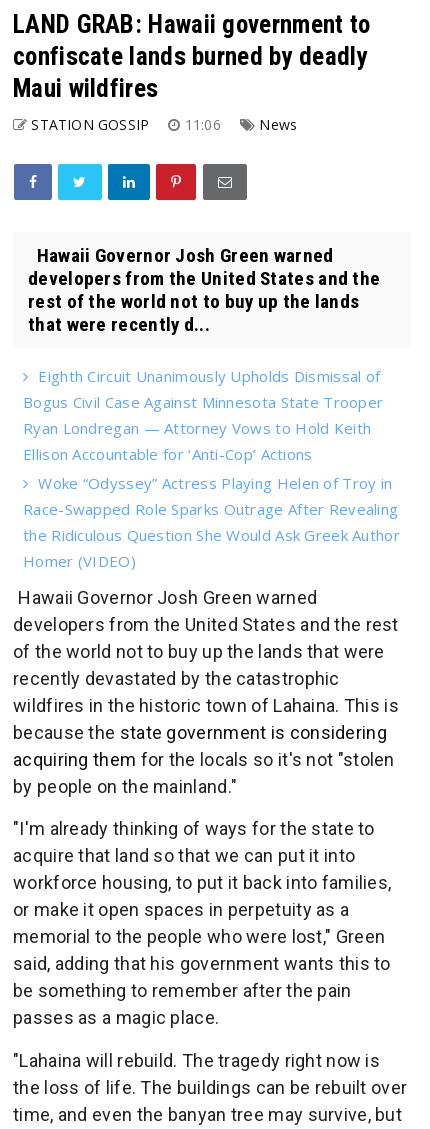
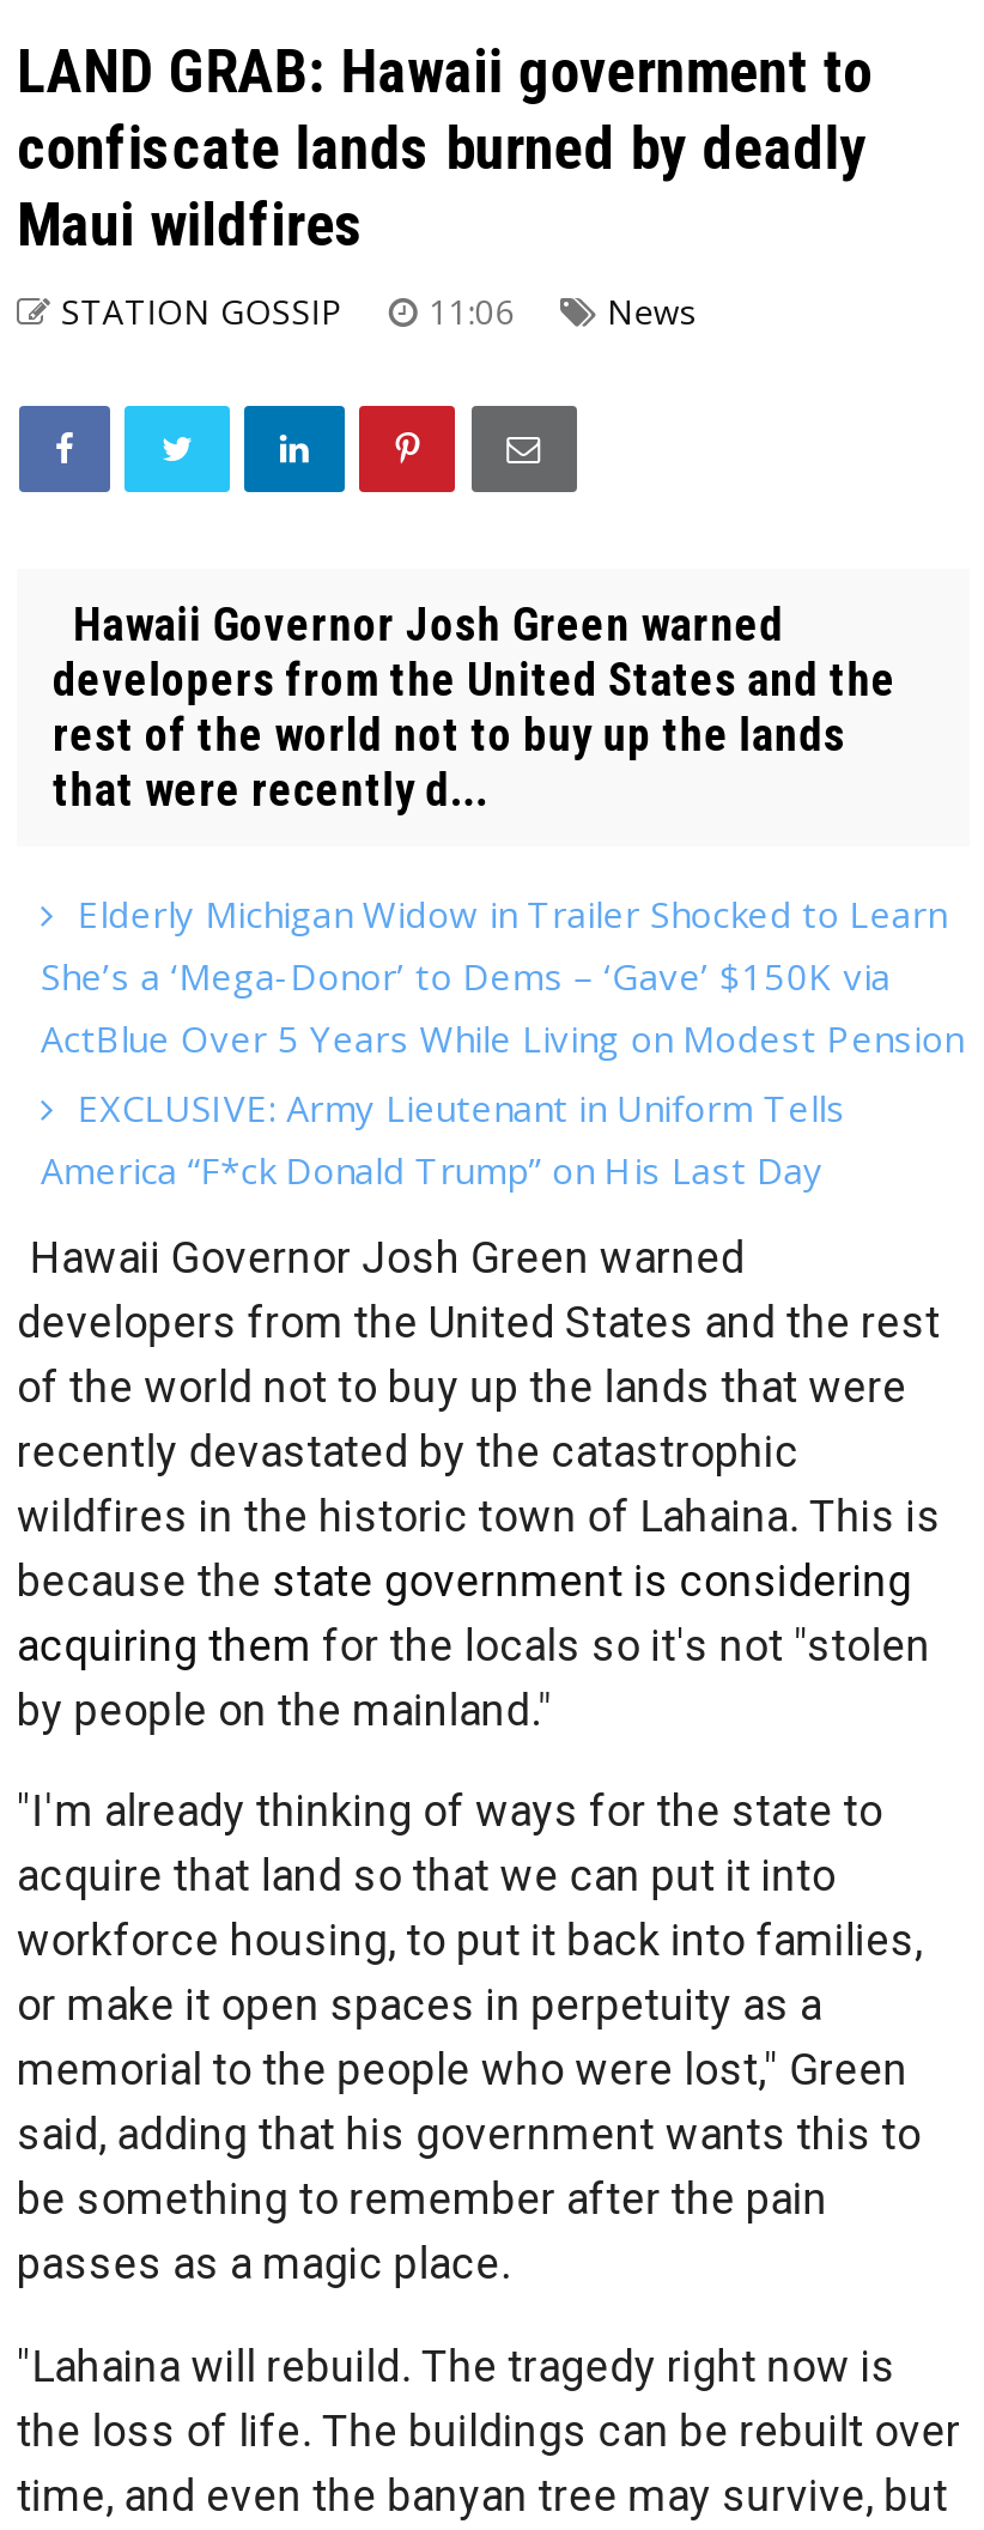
- Eighth Circuit Unanimously Upholds Dismissal of
- Bogus Civil Case Against Minnesota State Trooper
- Ryan Londregan — Attorney Vows to Hold Keith
- Ellison Accountable for ‘Anti-Cop’ Actions
- Woke “Odyssey” Actress Playing Helen of Troy in
- Race-Swapped Role Sparks Outrage After Revealing
- the Ridiculous Question She Would Ask Greek Author
- Homer (VIDEO)
+ Elderly Michigan Widow in Trailer Shocked to Learn
+ She’s a ‘Mega-Donor’ to Dems – ‘Gave’ $150K via
+ ActBlue Over 5 Years While Living on Modest Pension
+ EXCLUSIVE: Army Lieutenant in Uniform Tells
+ America “F*ck Donald Trump” on His Last Day
